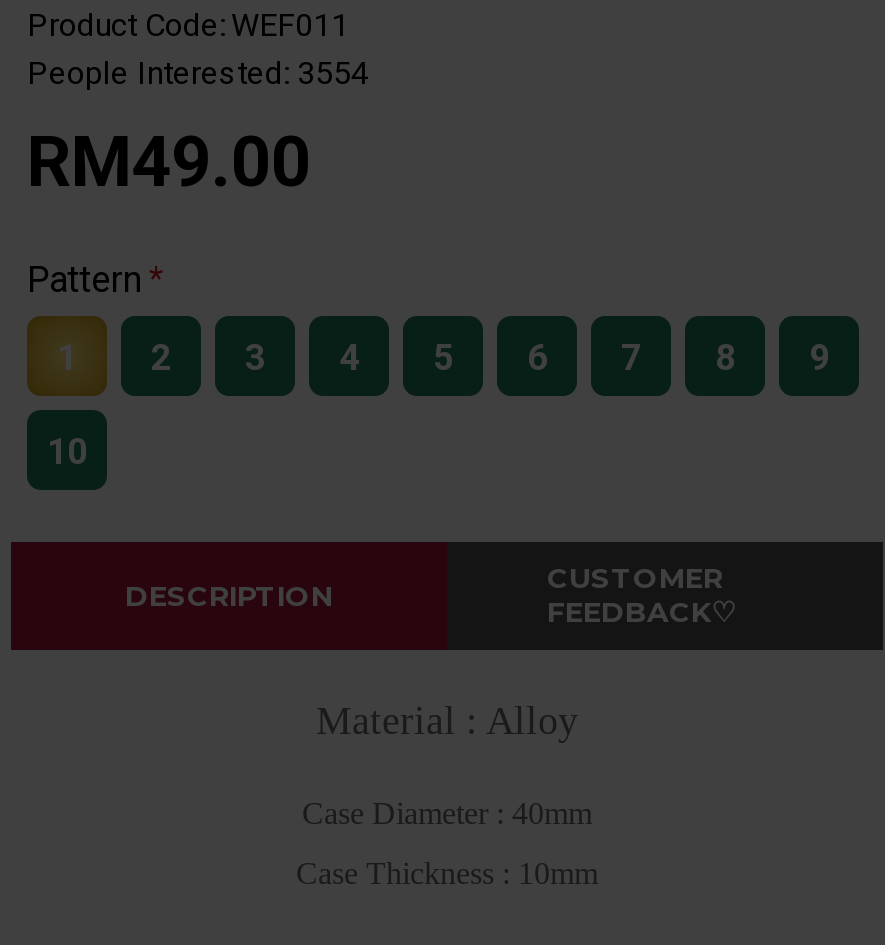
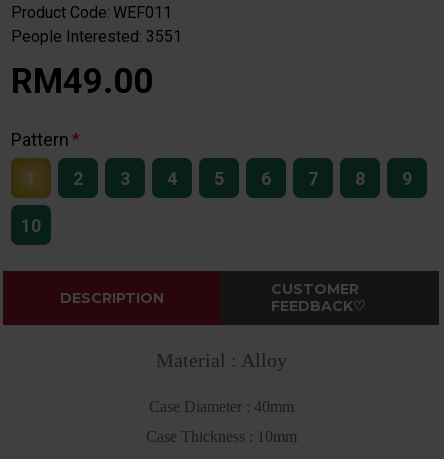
- People Interested: 3554
+ People Interested: 3551
